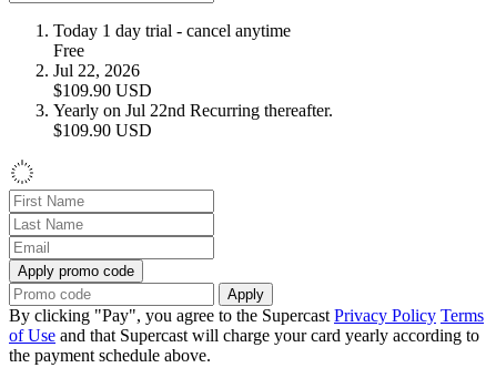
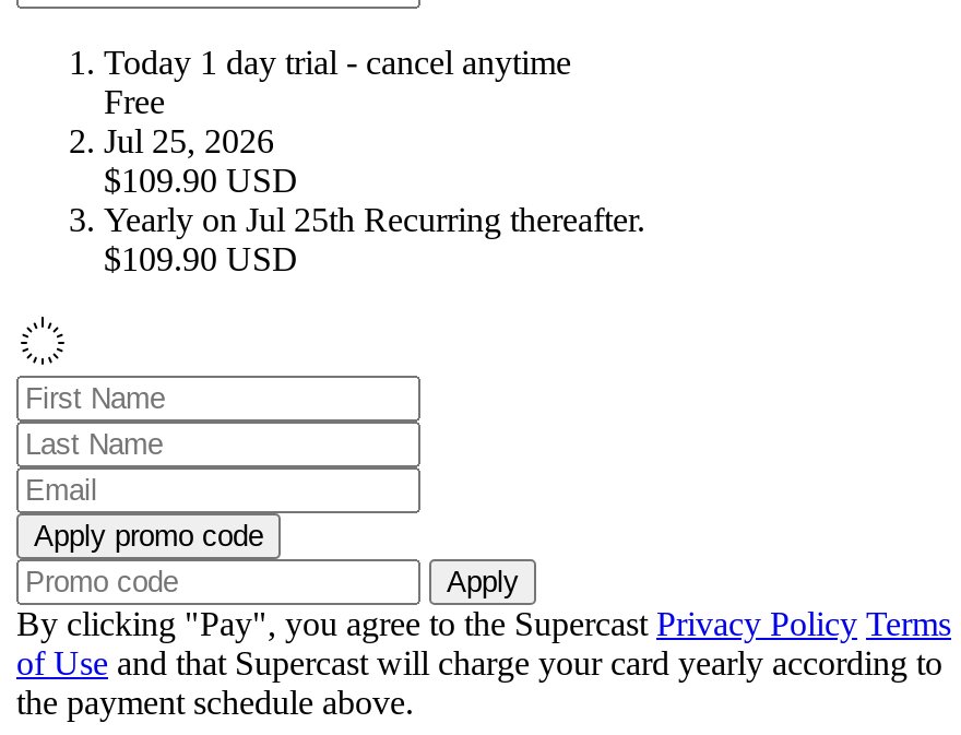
- Jul 22, 2026
+ Jul 25, 2026

- Yearly on Jul 22nd Recurring thereafter.
+ Yearly on Jul 25th Recurring thereafter.
